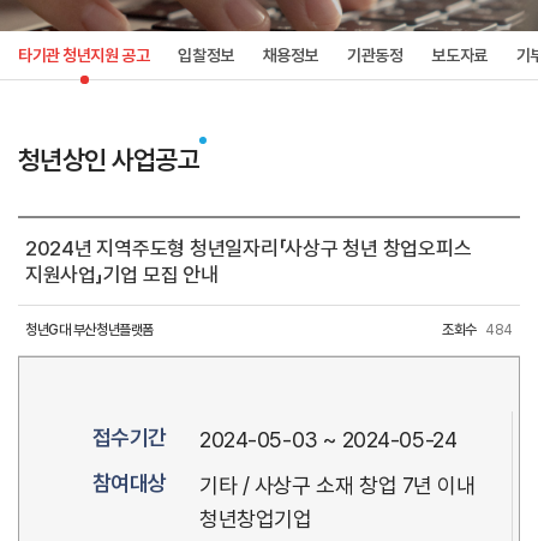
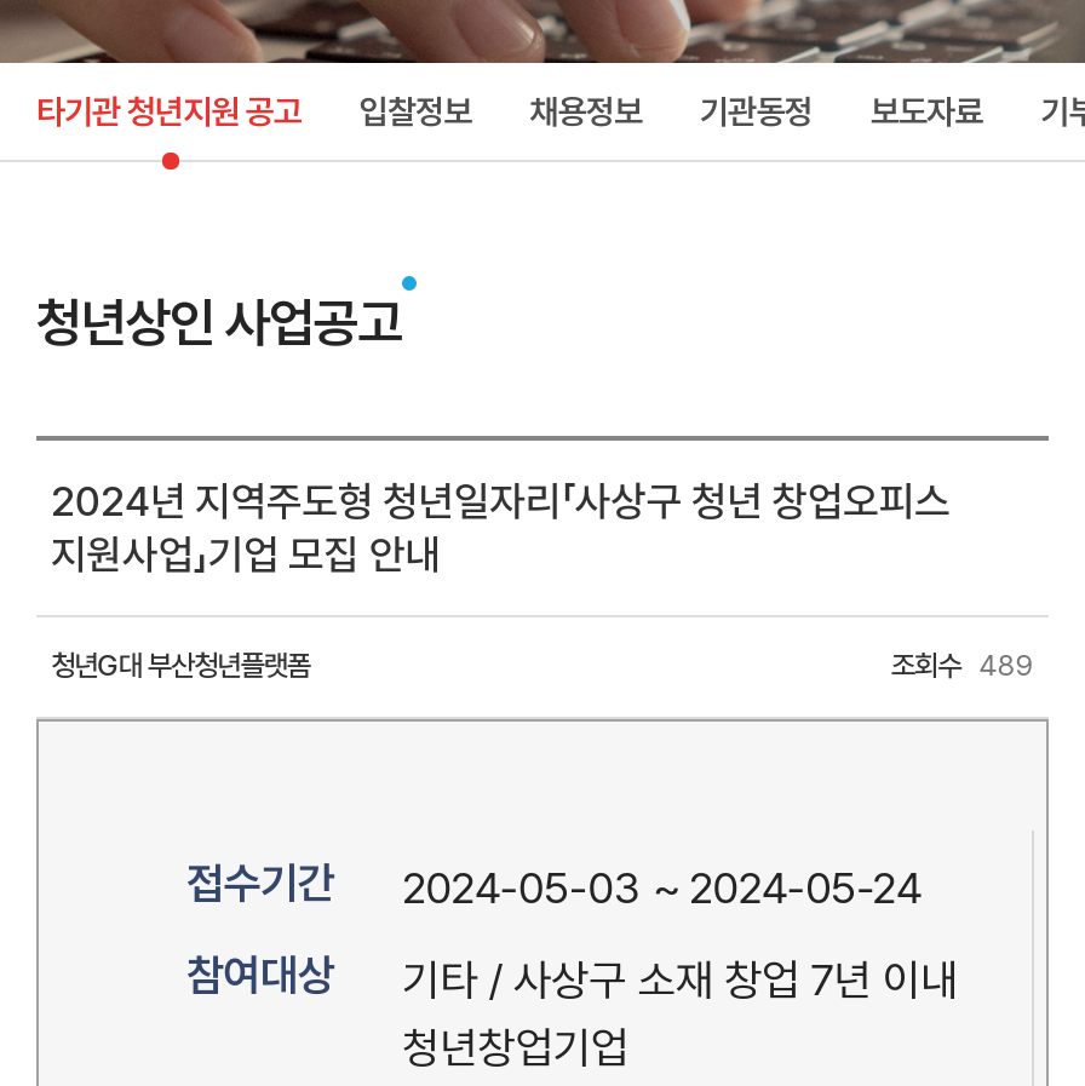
- 조회수 484
+ 조회수 489
